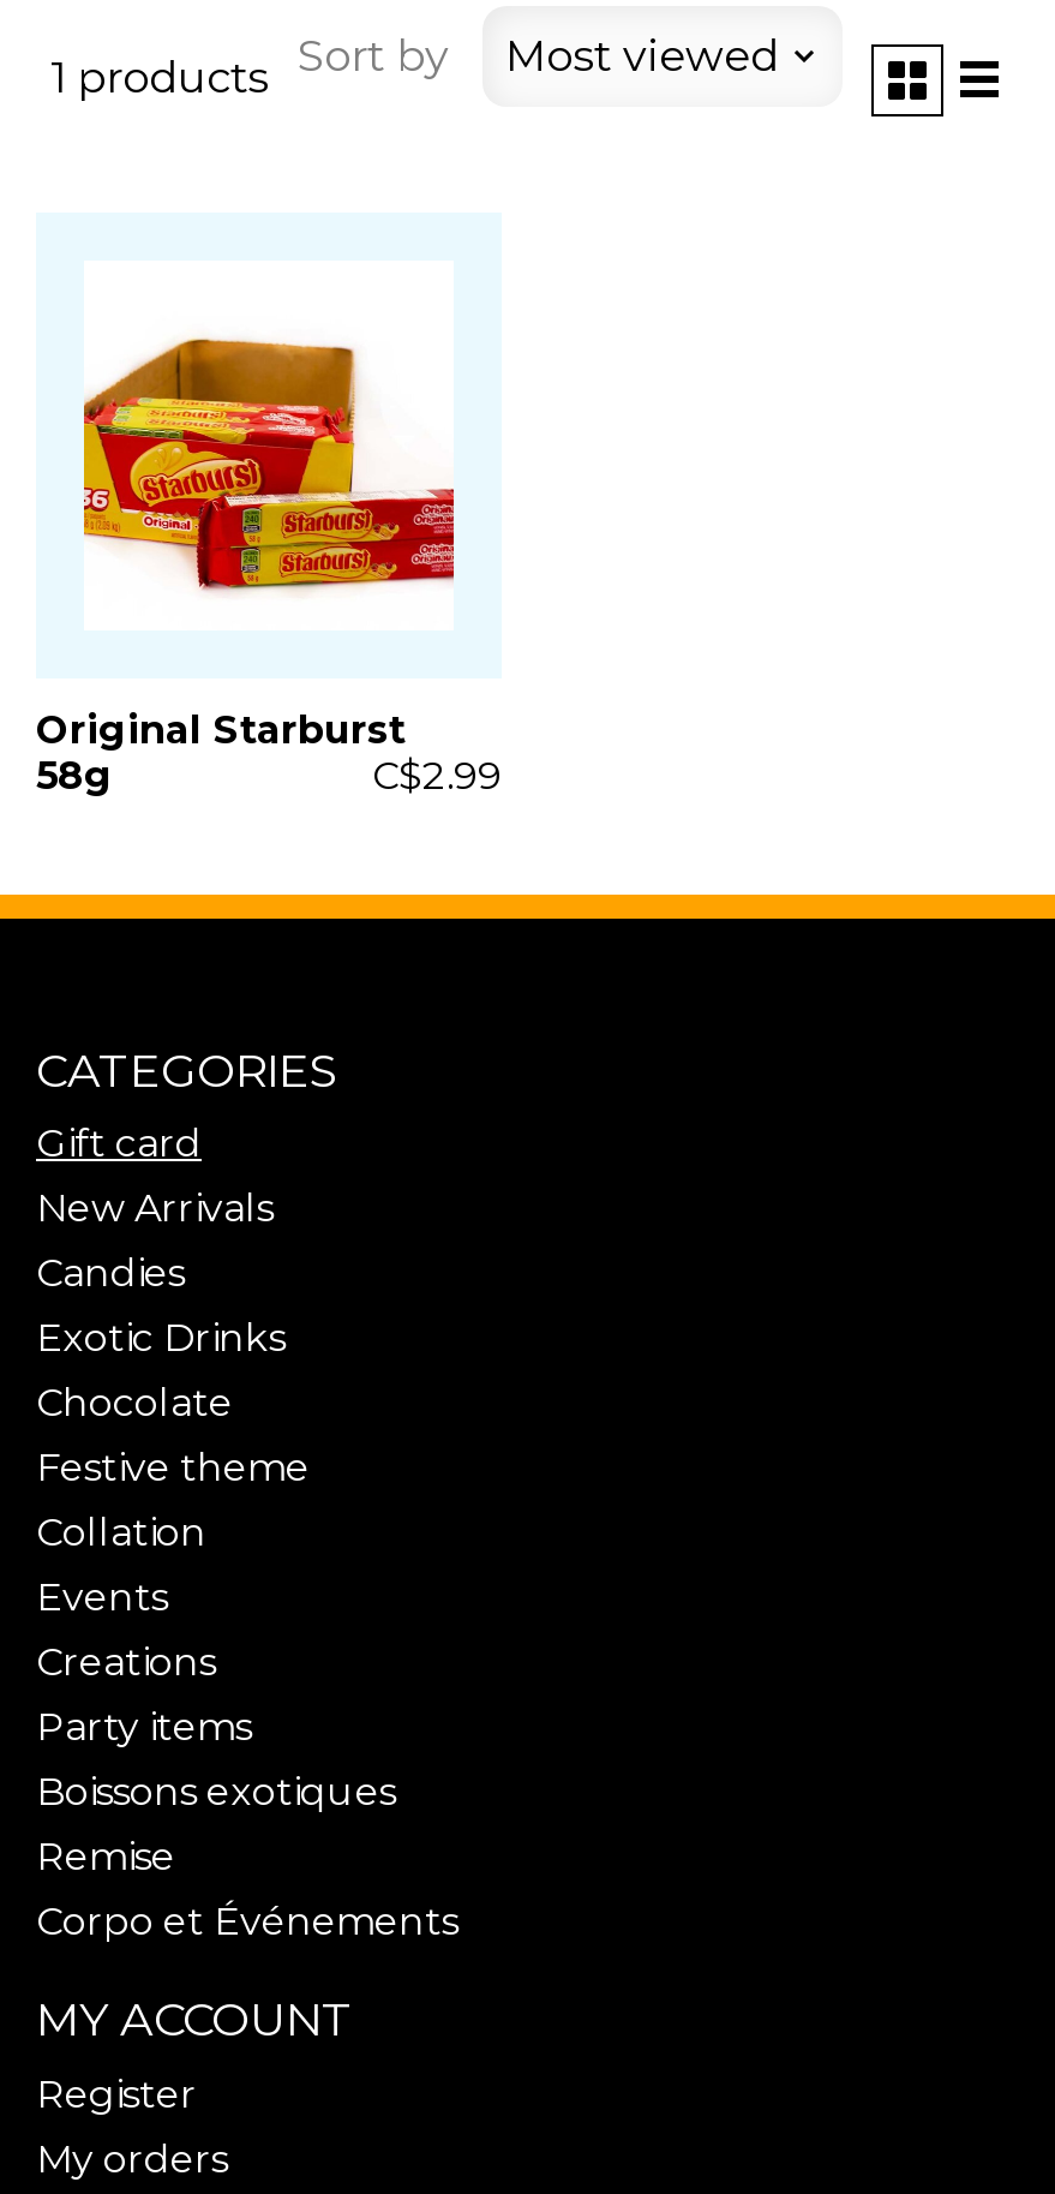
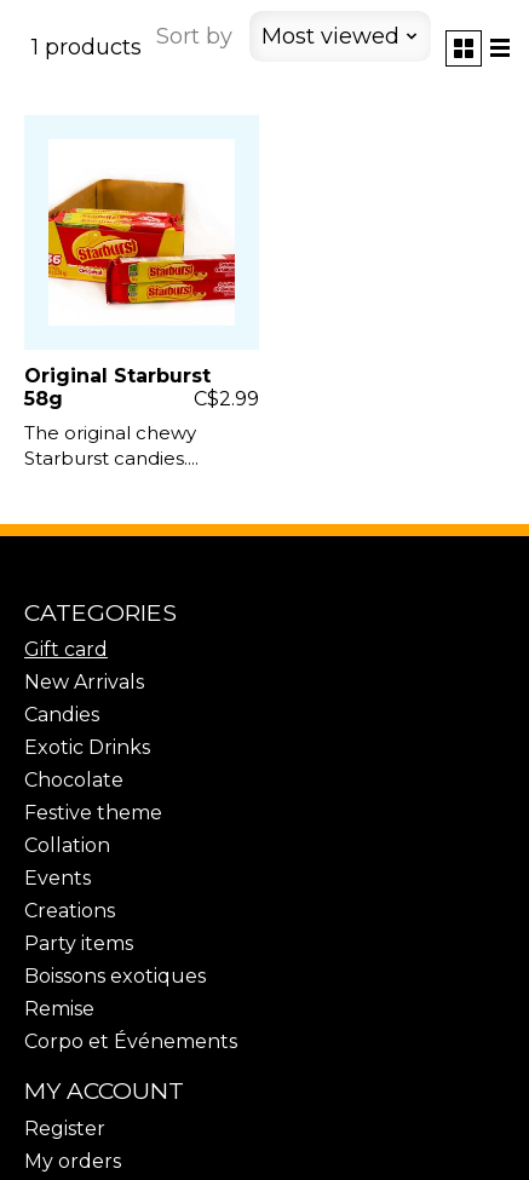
+ The original chewy
+ Starburst candies....
